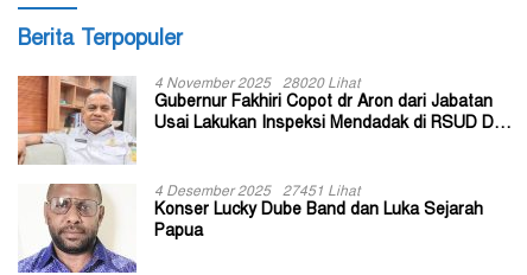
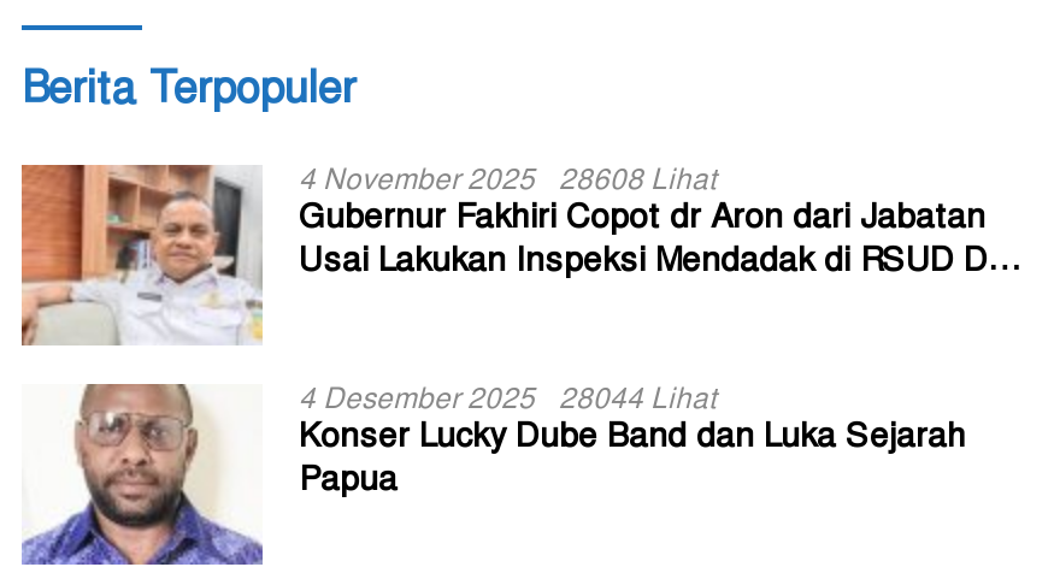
- 4 November 2025 28020 Lihat
+ 4 November 2025 28608 Lihat

- 4 Desember 2025 27451 Lihat
+ 4 Desember 2025 28044 Lihat
